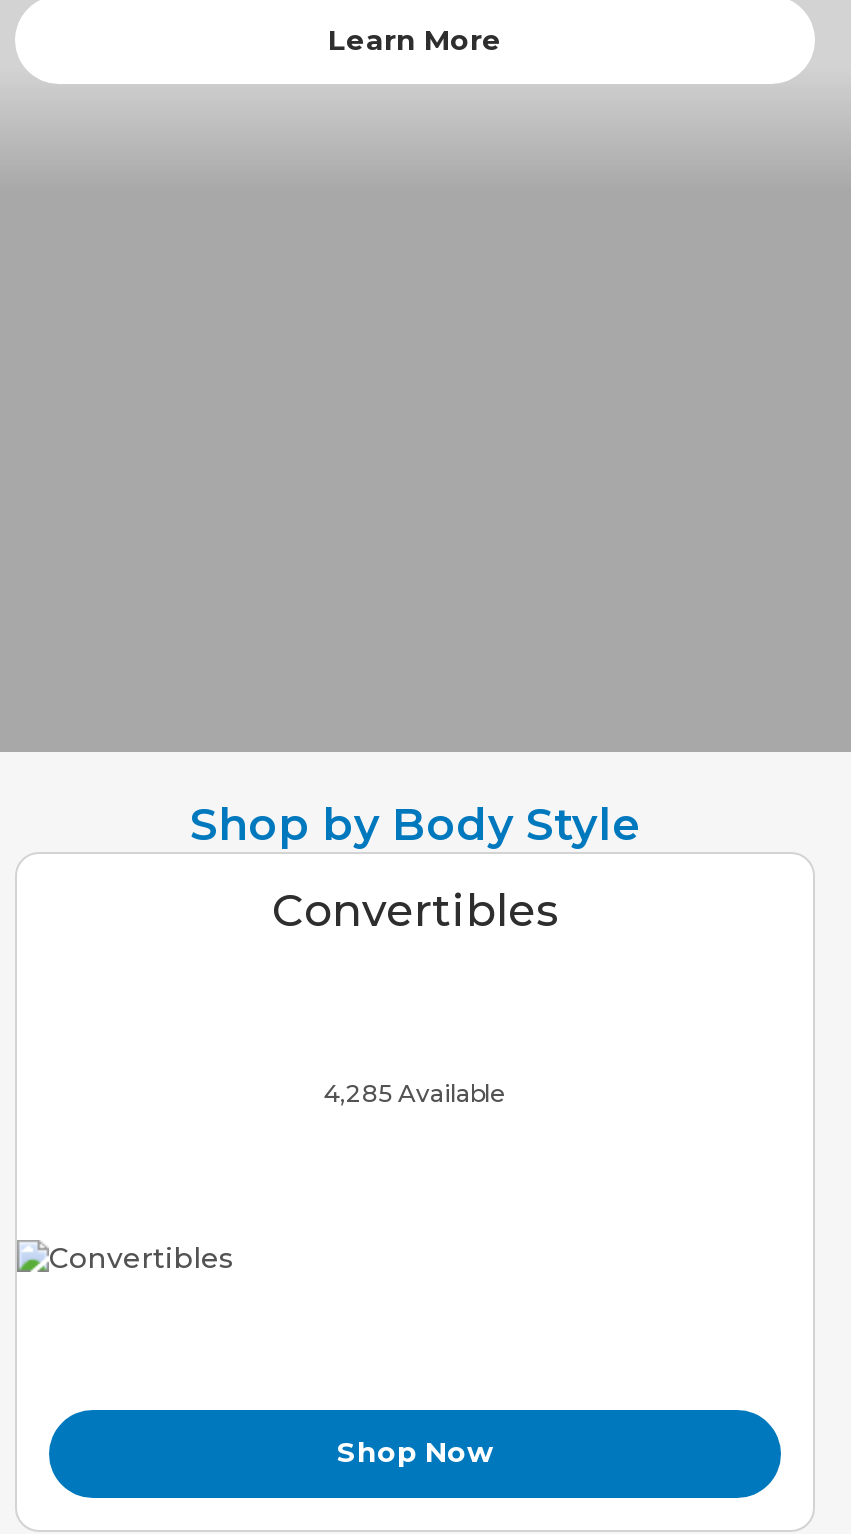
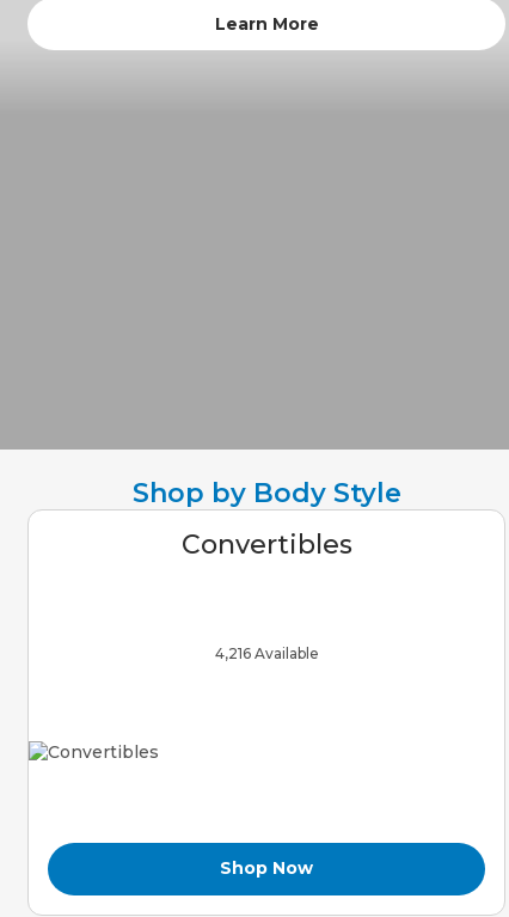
- 4,285 Available
+ 4,216 Available
